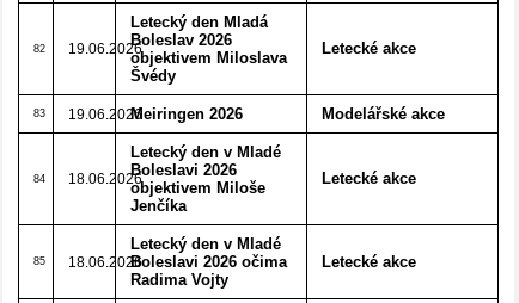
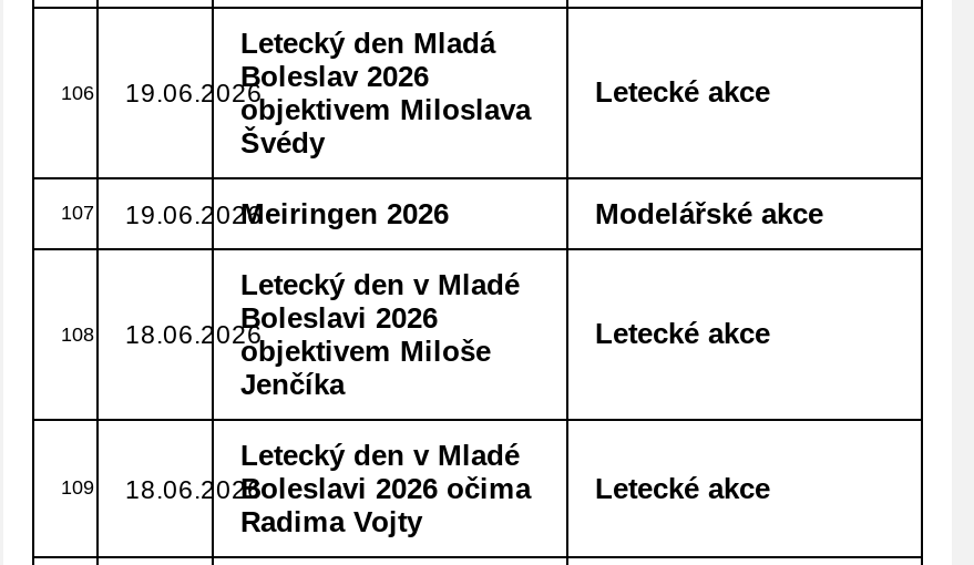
- 82
+ 106

- 83
+ 107

- 84
+ 108

- 85
+ 109
